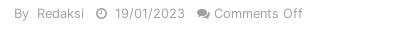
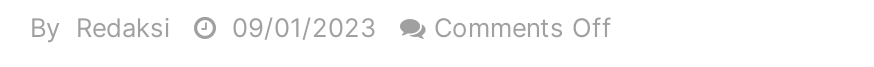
- By Redaksi 19/01/2023 Comments Off
+ By Redaksi 09/01/2023 Comments Off
